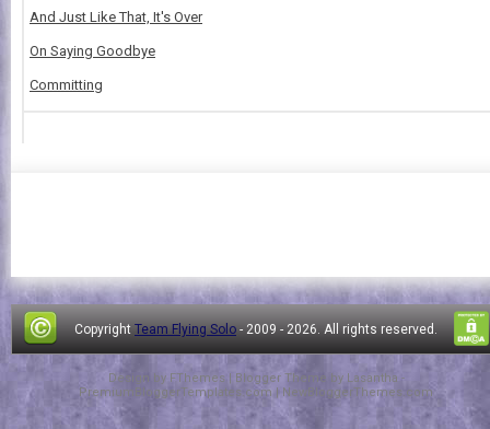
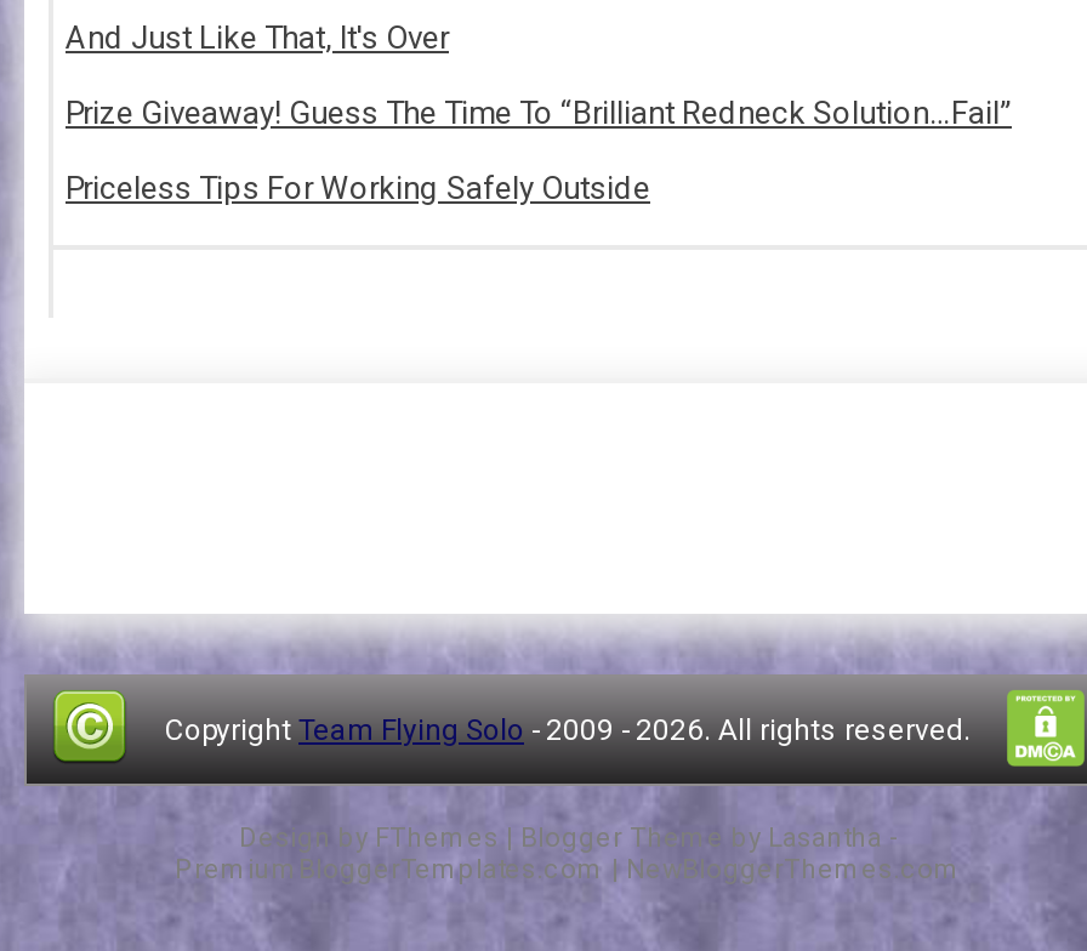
- On Saying Goodbye
+ Prize Giveaway! Guess The Time To “Brilliant Redneck Solution…Fail”

- Committing
+ Priceless Tips For Working Safely Outside
